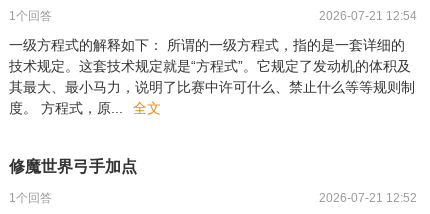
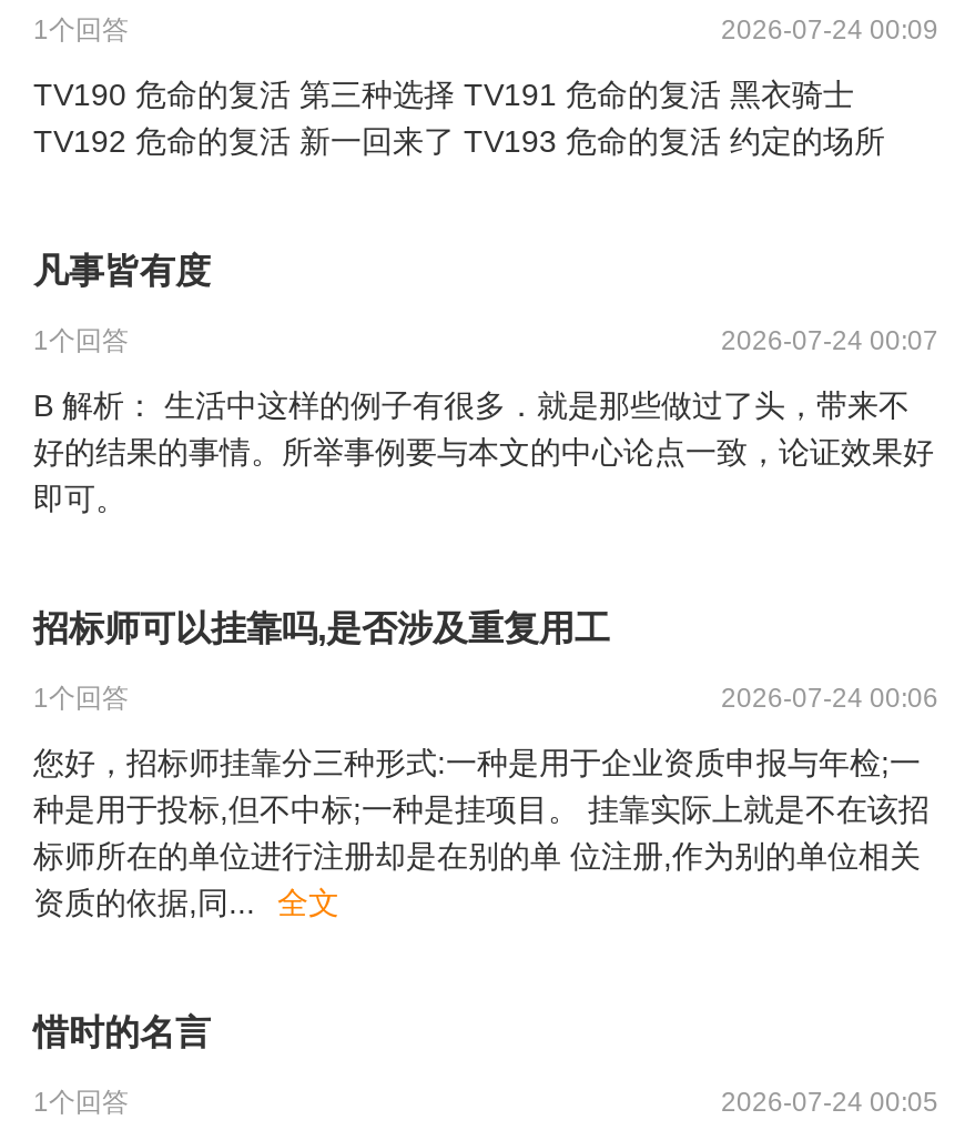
- 2026-07-21 12:54
- 一级方程式的解释如下： 所谓的一级方程式，指的是一套详细的
- 技术规定。这套技术规定就是“方程式”。它规定了发动机的体积及
- 其最大、最小马力，说明了比赛中许可什么、禁止什么等等规则制
- 度。 方程式，原...
+ 2026-07-24 00:09
+ TV190 危命的复活 第三种选择 TV191 危命的复活 黑衣骑士
+ TV192 危命的复活 新一回来了 TV193 危命的复活 约定的场所
+ 凡事皆有度
+ 1个回答
+ 2026-07-24 00:07
+ B 解析： 生活中这样的例子有很多．就是那些做过了头，带来不
+ 好的结果的事情。所举事例要与本文的中心论点一致，论证效果好
+ 即可。
+ 招标师可以挂靠吗,是否涉及重复用工
+ 1个回答
+ 2026-07-24 00:06
+ 您好，招标师挂靠分三种形式:一种是用于企业资质申报与年检;一
+ 种是用于投标,但不中标;一种是挂项目。 挂靠实际上就是不在该招
+ 标师所在的单位进行注册却是在别的单 位注册,作为别的单位相关
+ 资质的依据,同...

- 修魔世界弓手加点
+ 惜时的名言

- 2026-07-21 12:52
+ 2026-07-24 00:05
